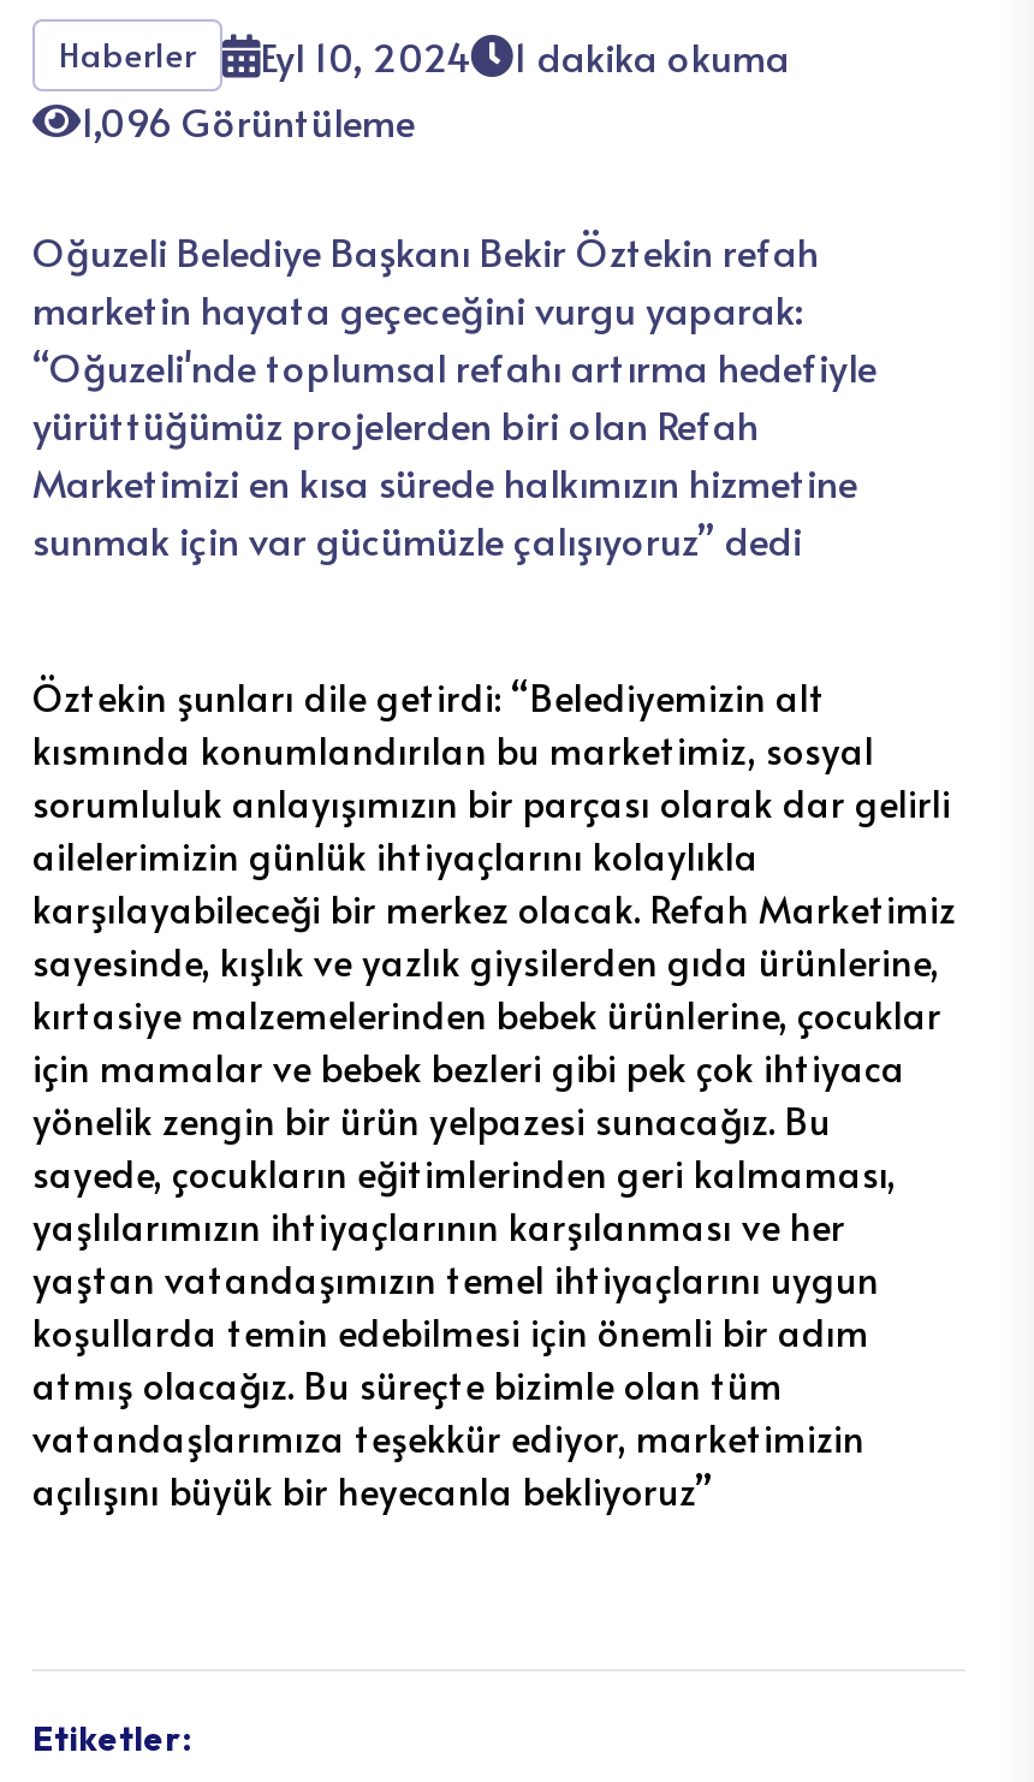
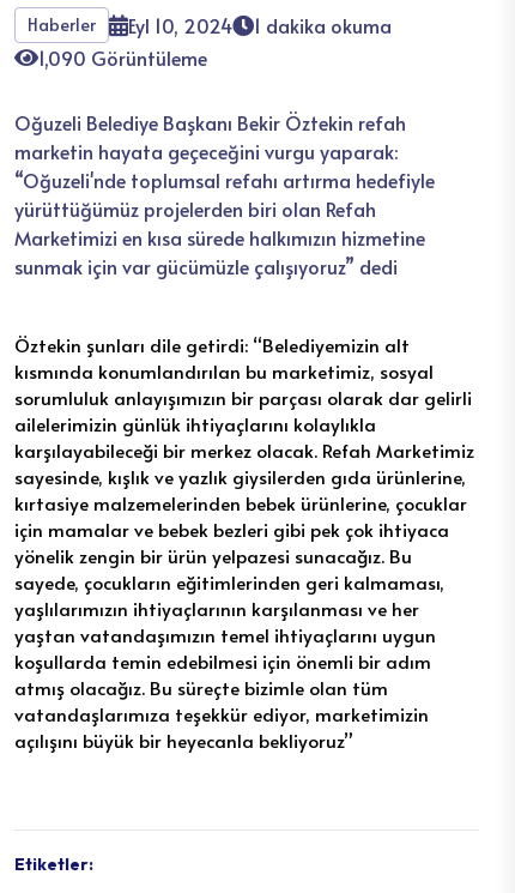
- 1,096 Görüntüleme
+ 1,090 Görüntüleme
